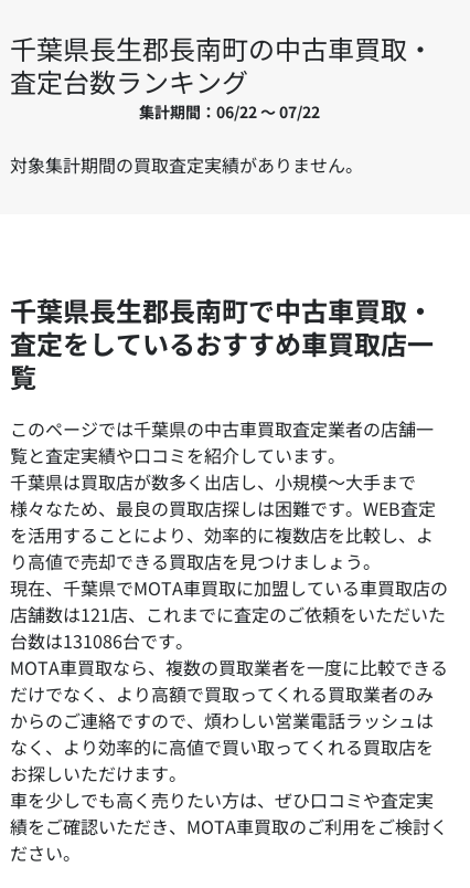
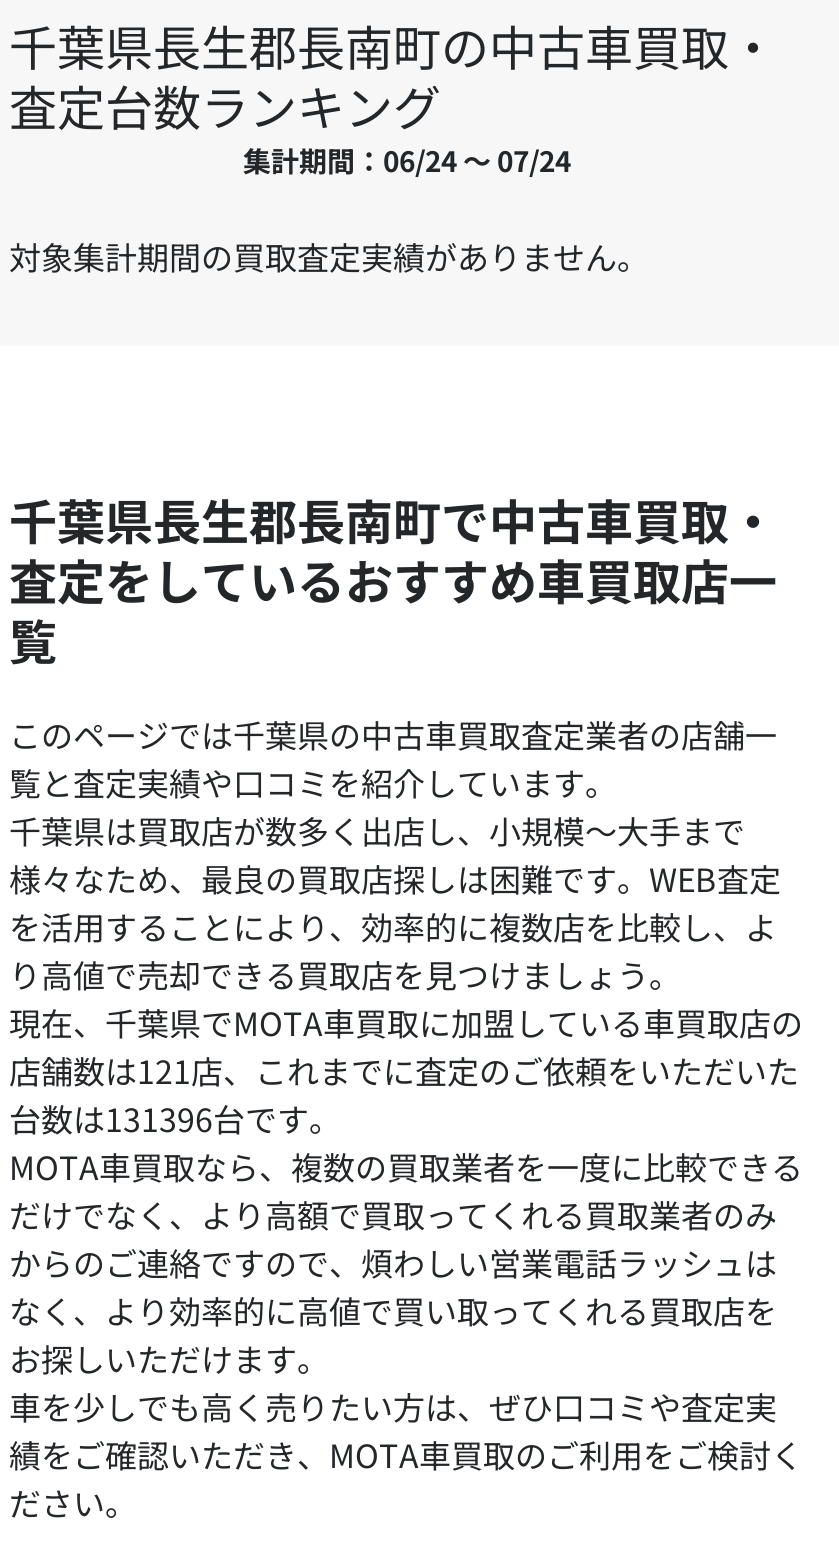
- 集計期間：06/22 ～ 07/22
+ 集計期間：06/24 ～ 07/24

- 台数は131086台です。
+ 台数は131396台です。
